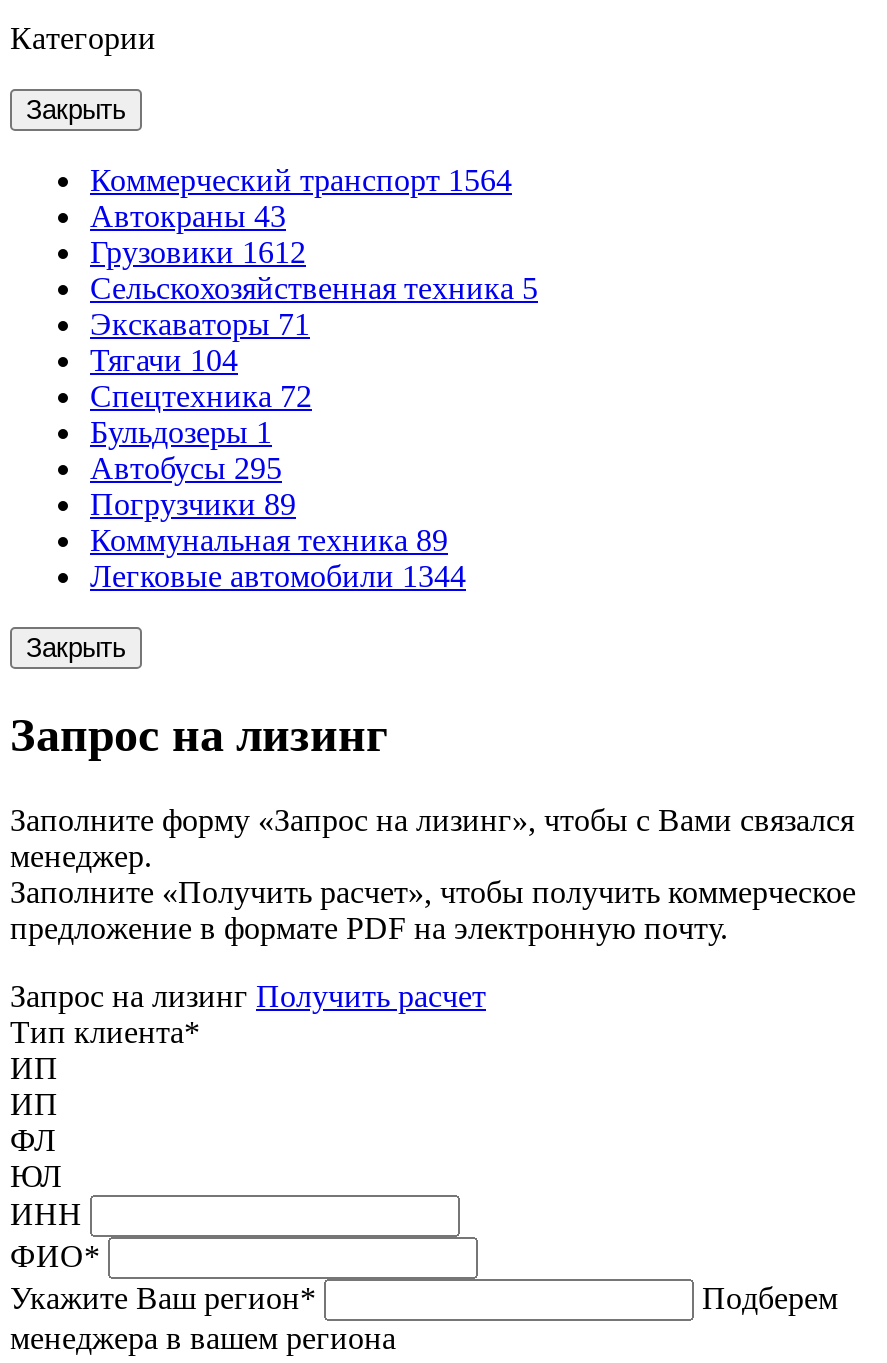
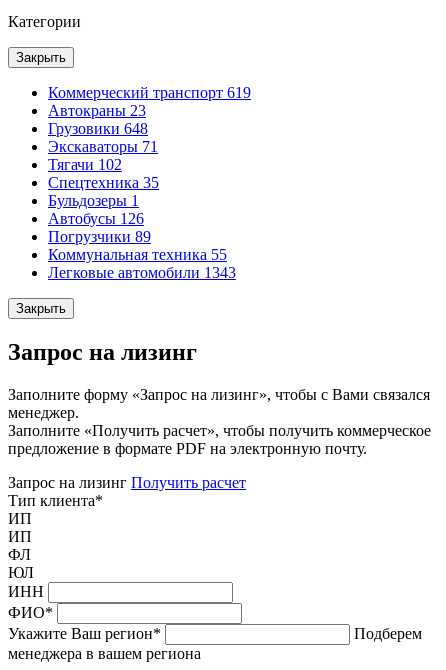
- Коммерческий транспорт 1564
- Автокраны 43
- Грузовики 1612
- Сельскохозяйственная техника 5
+ Коммерческий транспорт 619
+ Автокраны 23
+ Грузовики 648

- Тягачи 104
+ Тягачи 102

- Спецтехника 72
+ Спецтехника 35

- Автобусы 295
+ Автобусы 126

- Коммунальная техника 89
+ Коммунальная техника 55

- Легковые автомобили 1344
+ Легковые автомобили 1343
